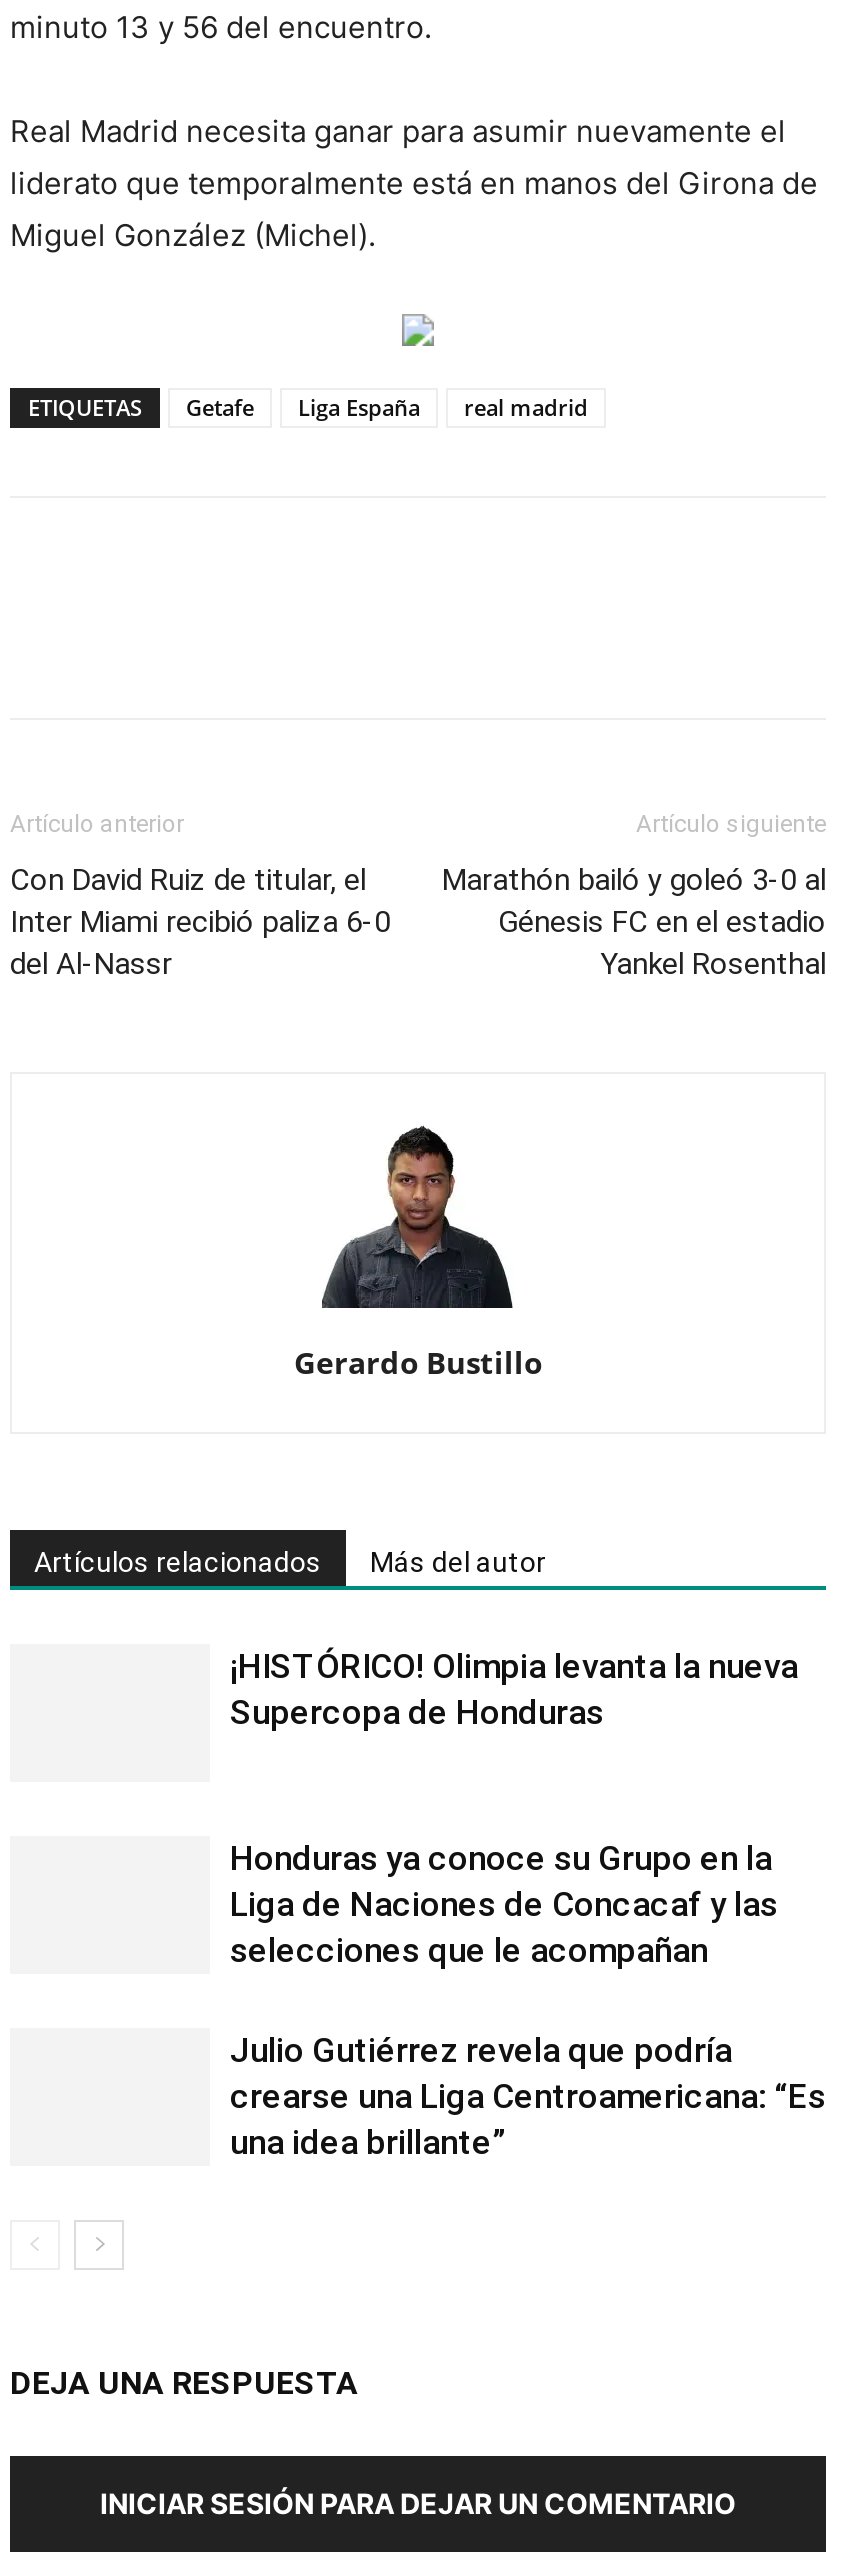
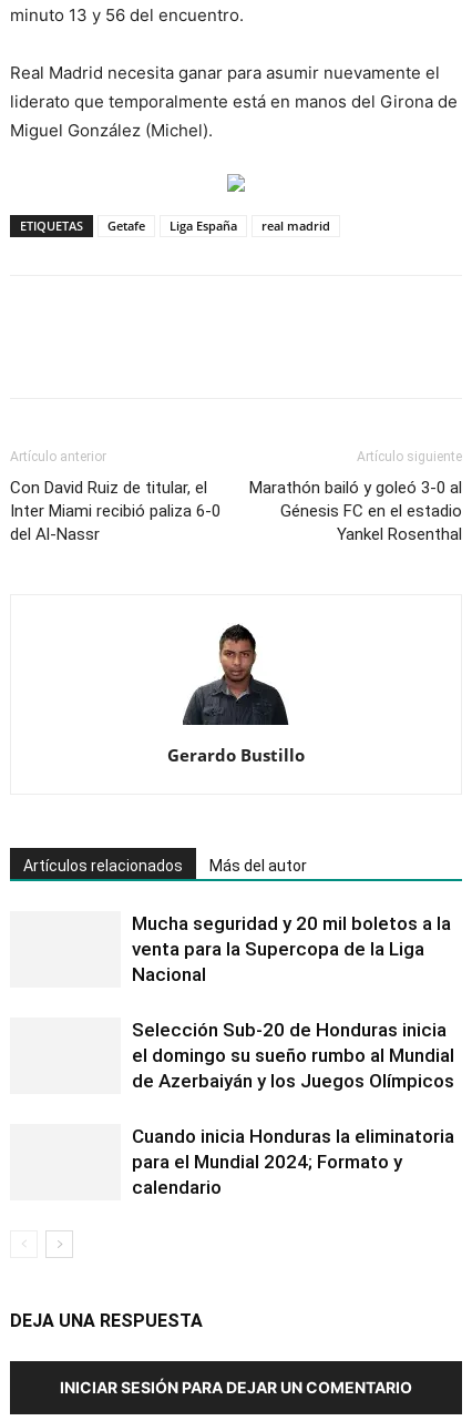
- ¡HISTÓRICO! Olimpia levanta la nueva
- Supercopa de Honduras
+ Mucha seguridad y 20 mil boletos a la
+ venta para la Supercopa de la Liga
+ Nacional

- Honduras ya conoce su Grupo en la
- Liga de Naciones de Concacaf y las
- selecciones que le acompañan
+ Selección Sub-20 de Honduras inicia
+ el domingo su sueño rumbo al Mundial
+ de Azerbaiyán y los Juegos Olímpicos

- Julio Gutiérrez revela que podría
- crearse una Liga Centroamericana: “Es
- una idea brillante”
+ Cuando inicia Honduras la eliminatoria
+ para el Mundial 2024; Formato y
+ calendario
